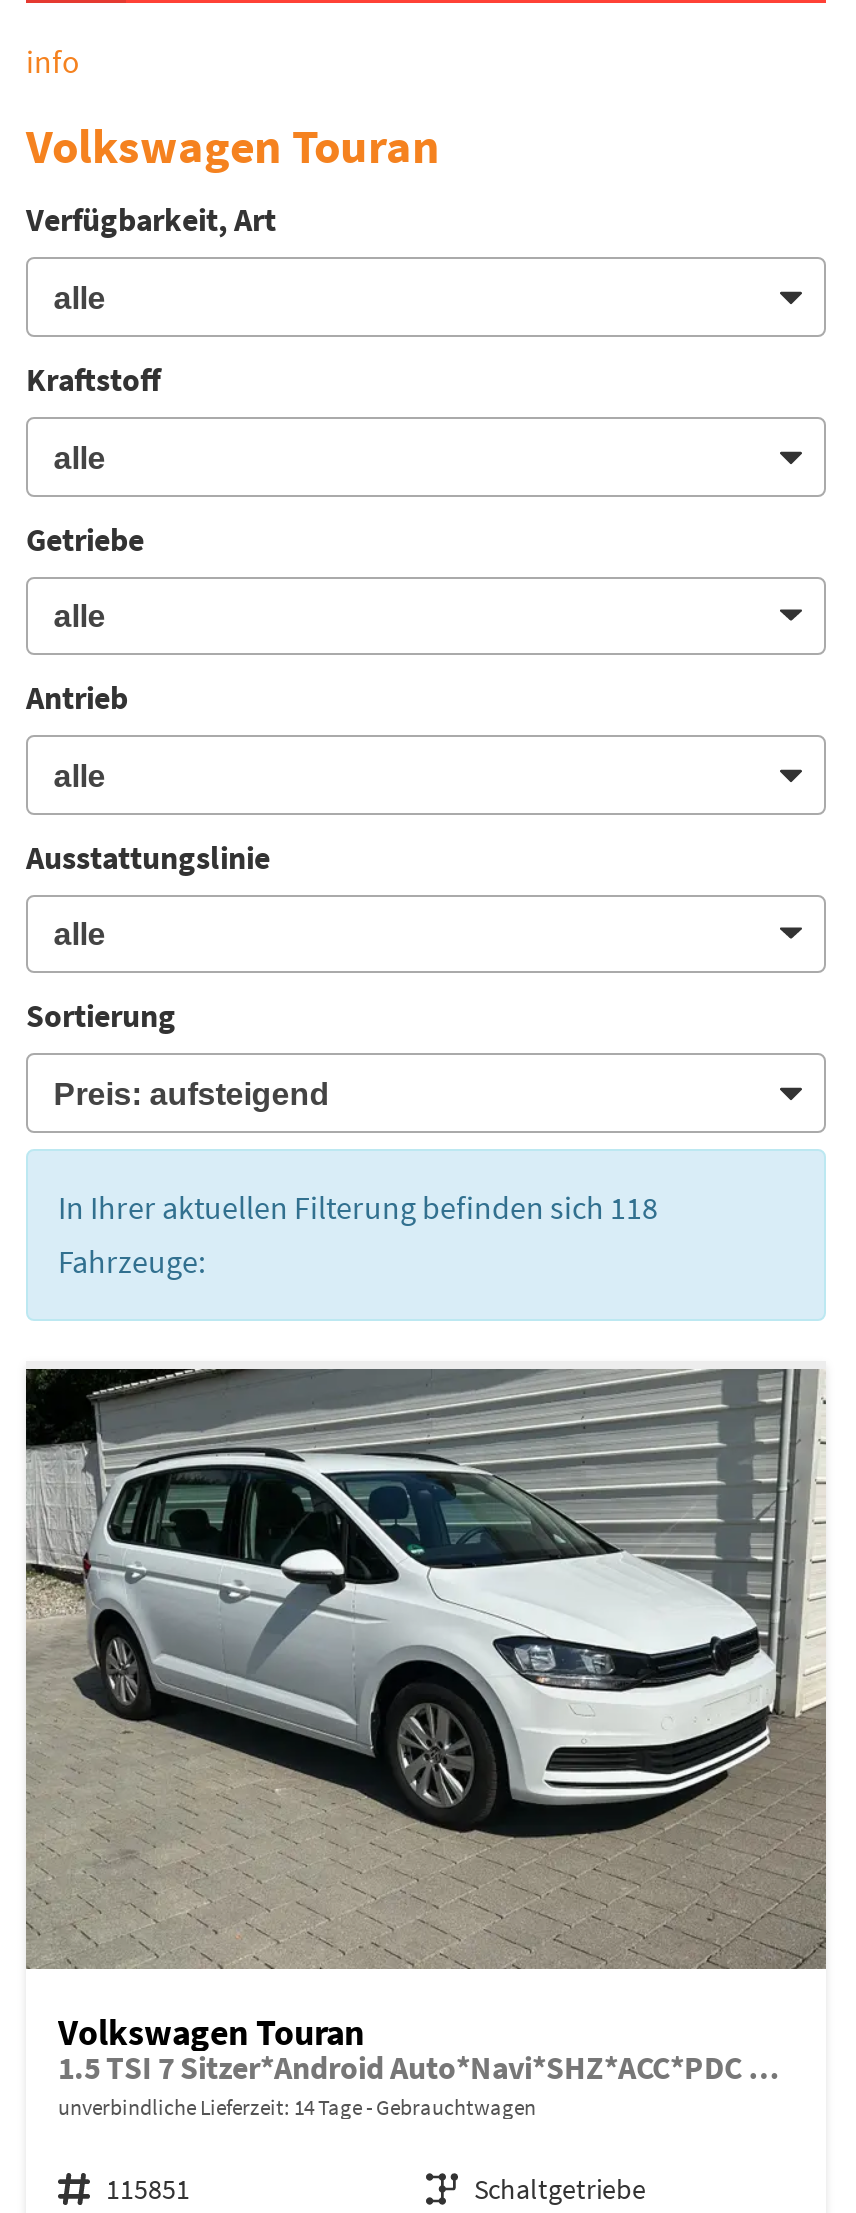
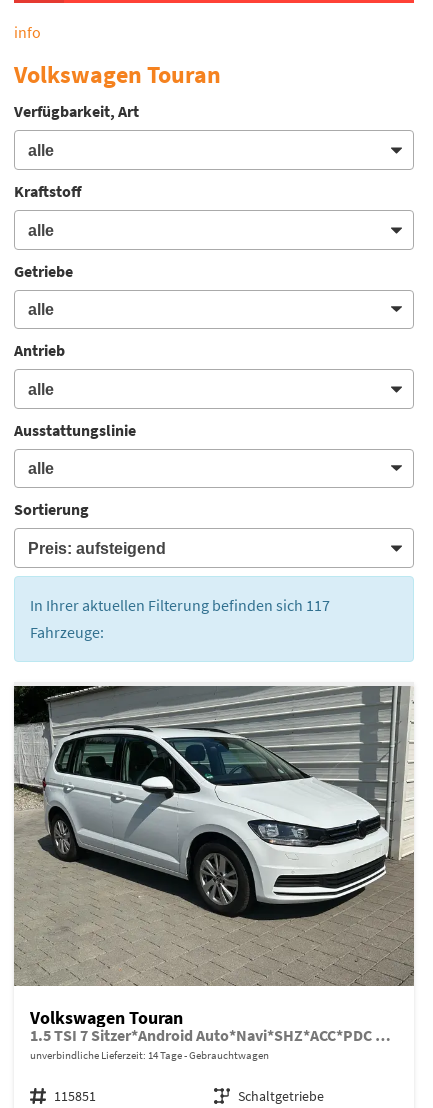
- In Ihrer aktuellen Filterung befinden sich 118
+ In Ihrer aktuellen Filterung befinden sich 117
